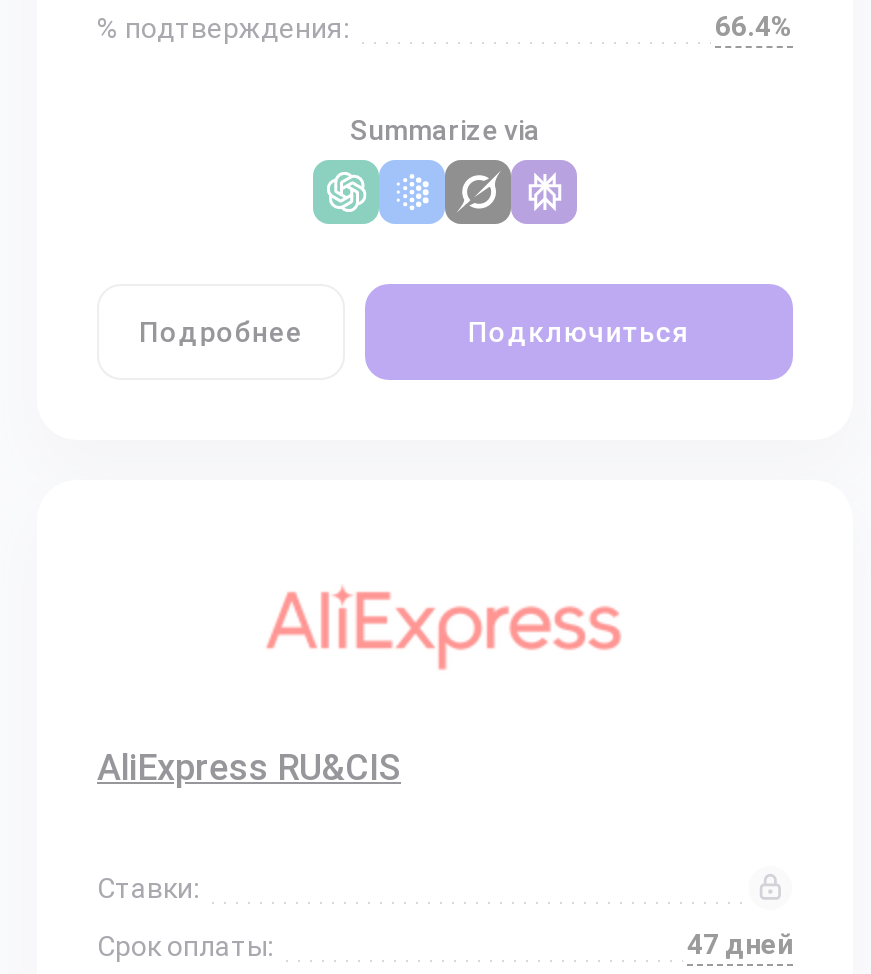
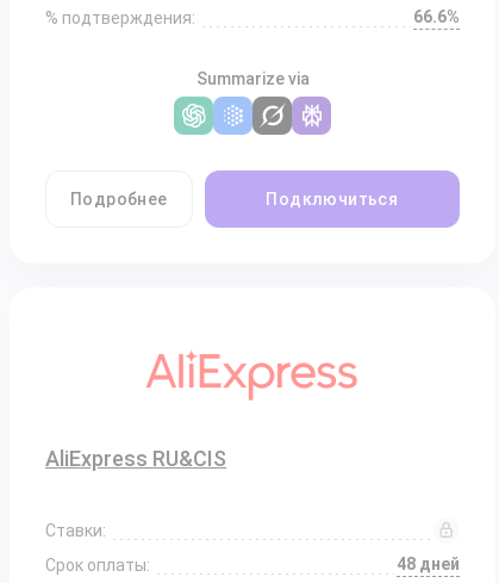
- 66.4%
+ 66.6%

- 47 дней
+ 48 дней
